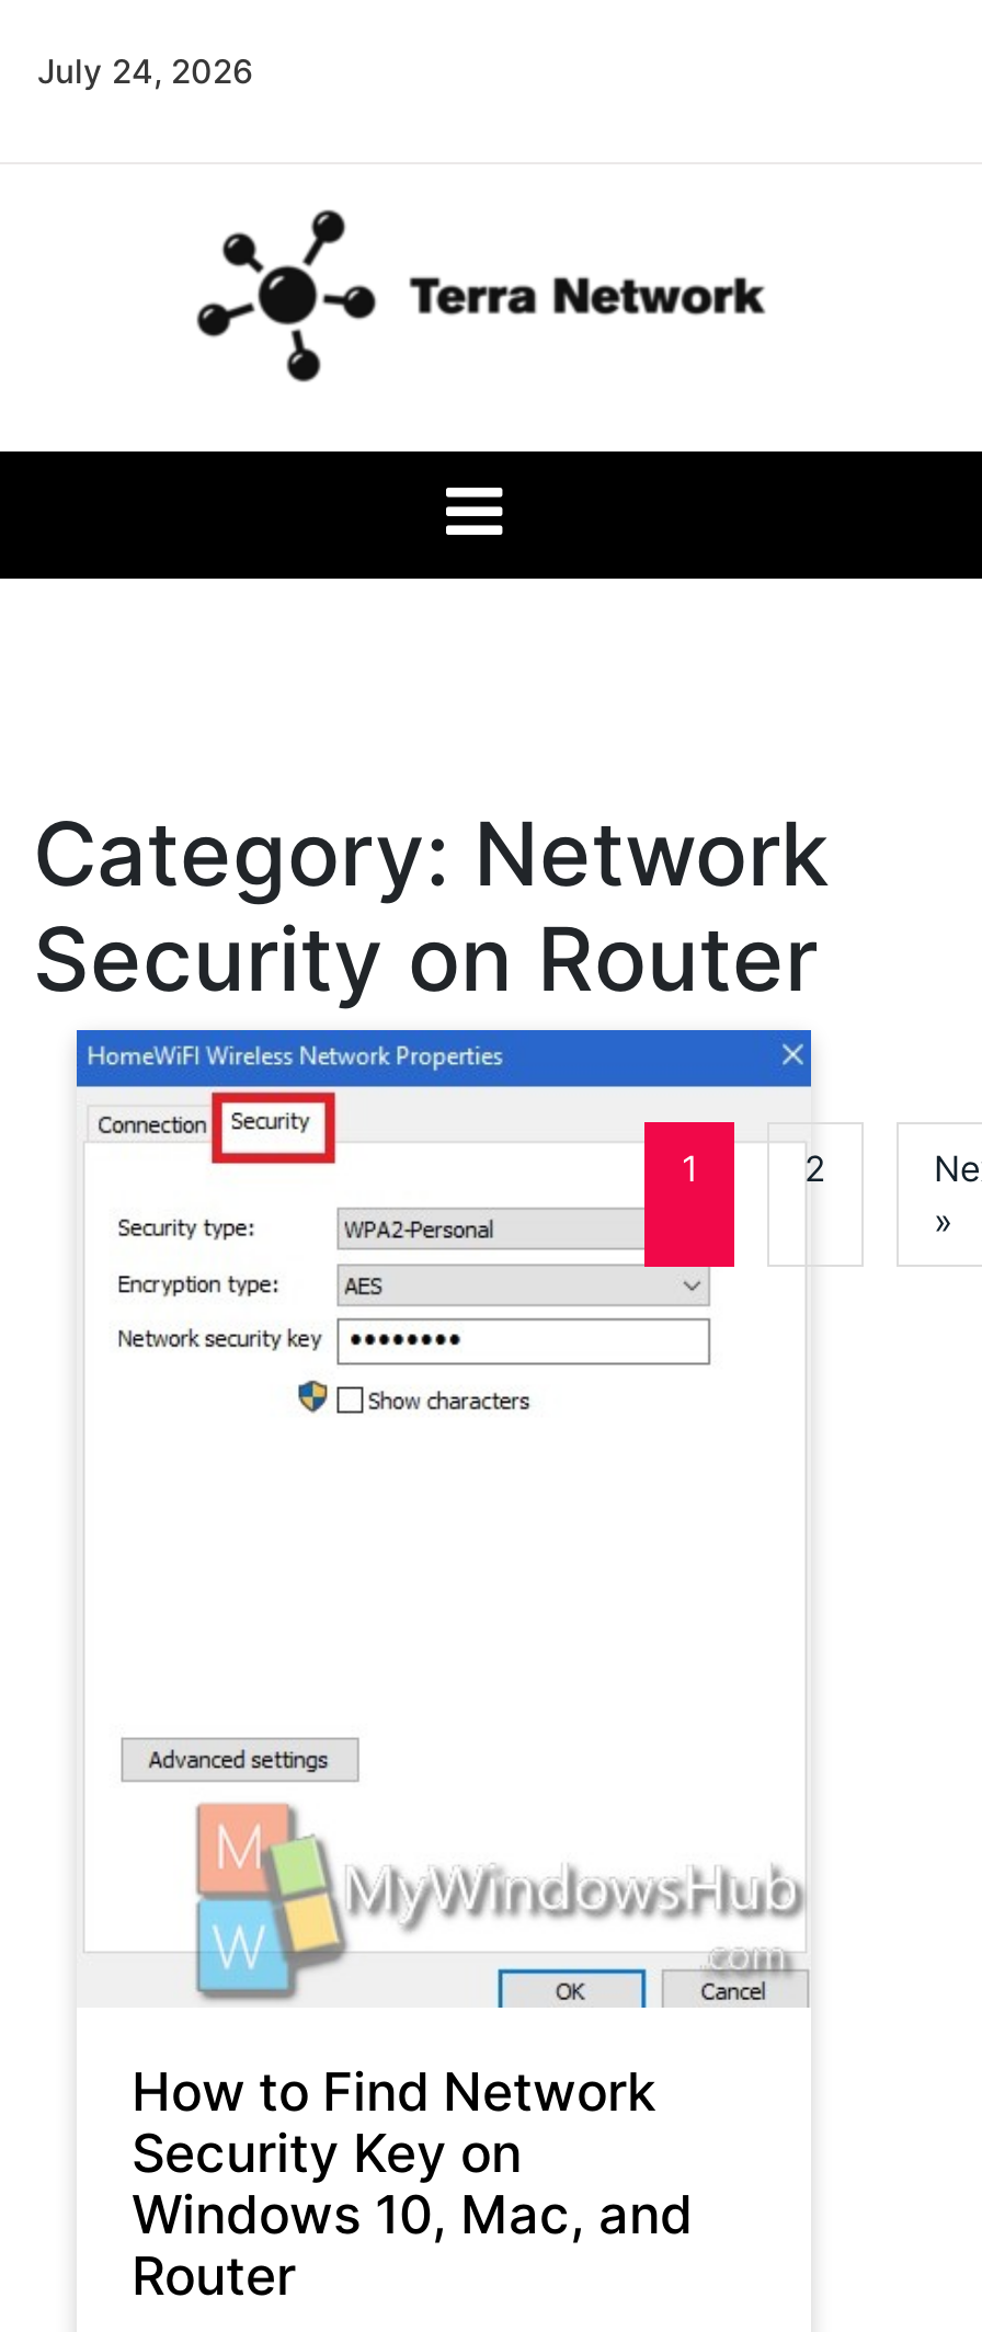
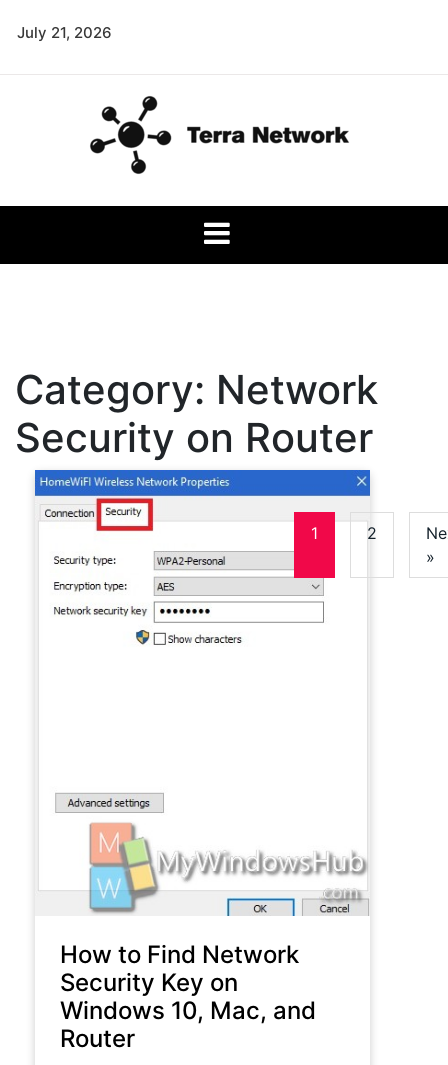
- July 24, 2026
+ July 21, 2026
